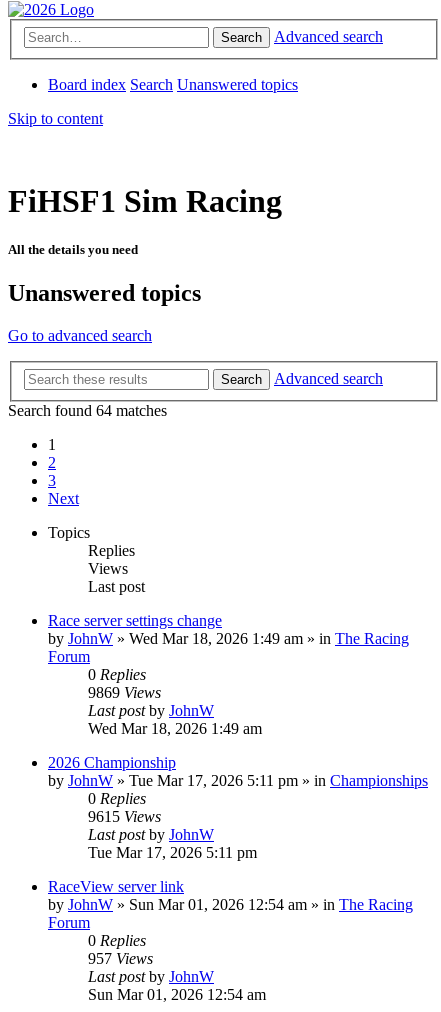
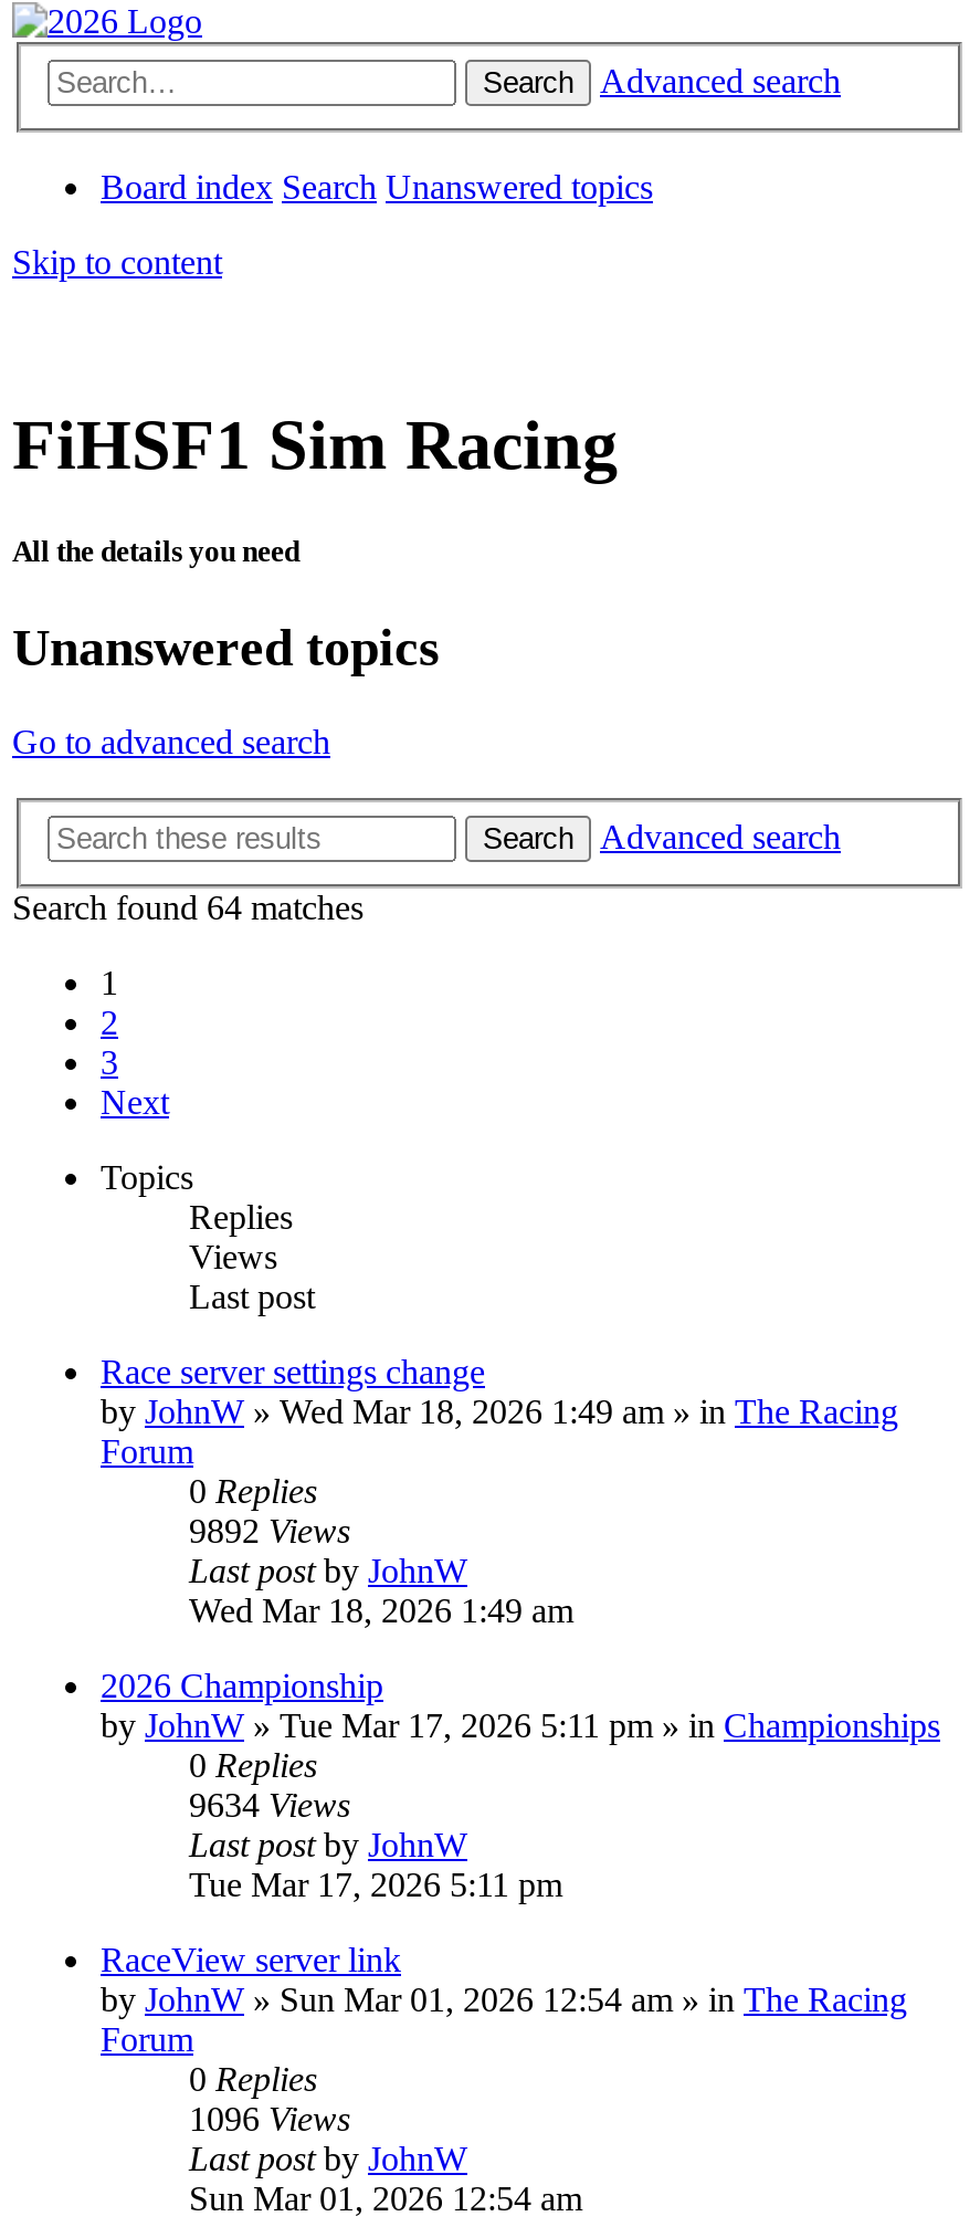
- 9869 Views
+ 9892 Views

- 9615 Views
+ 9634 Views

- 957 Views
+ 1096 Views
